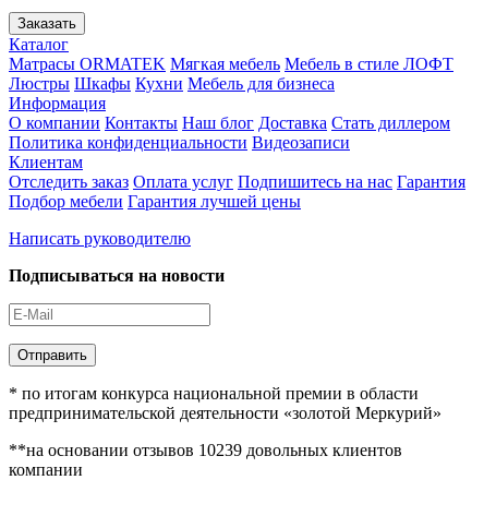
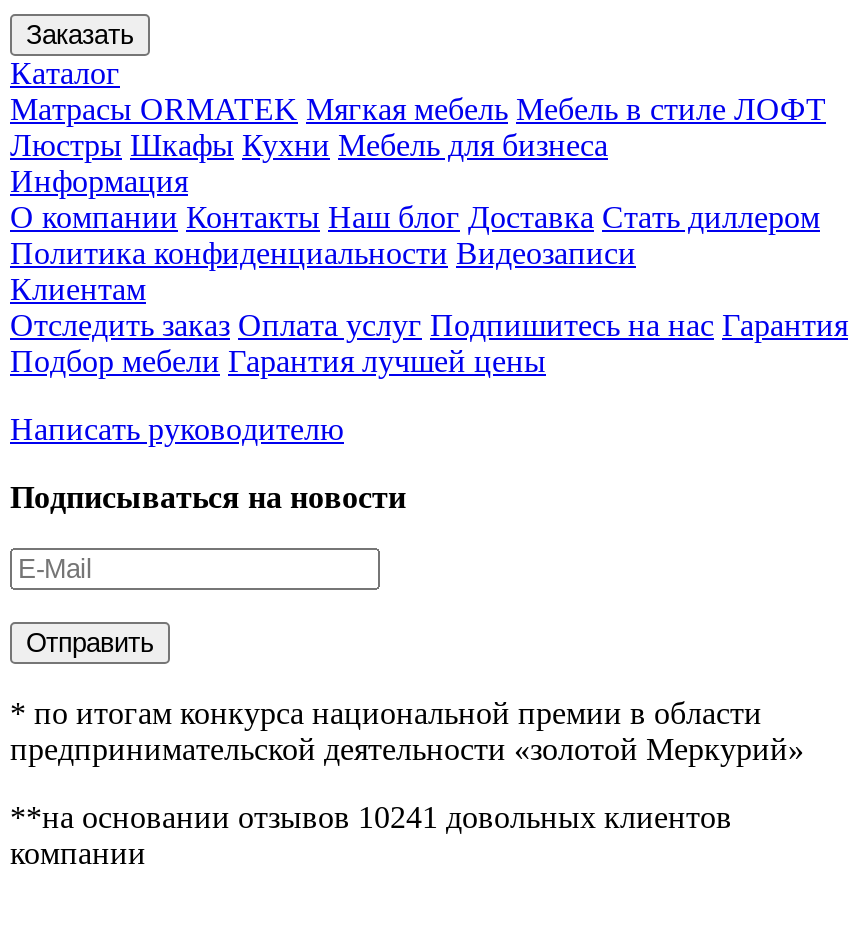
- **на основании отзывов 10239 довольных клиентов
+ **на основании отзывов 10241 довольных клиентов
